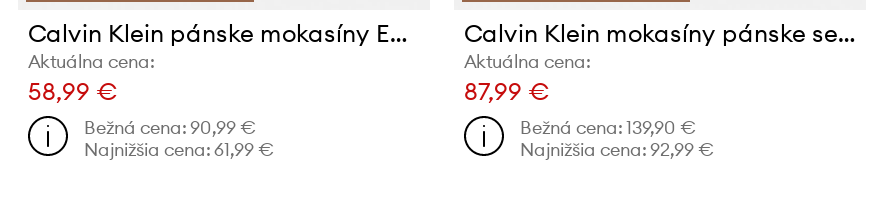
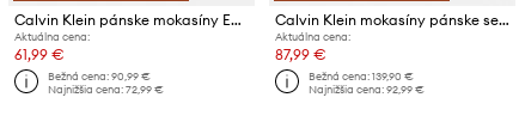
- 58,99 €
+ 61,99 €

- Najnižšia cena: 61,99 €
+ Najnižšia cena: 72,99 €
